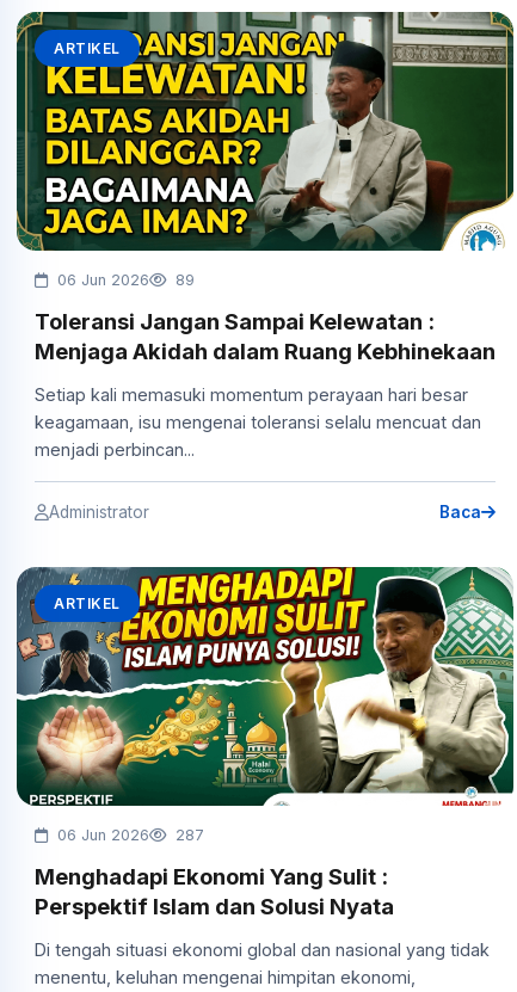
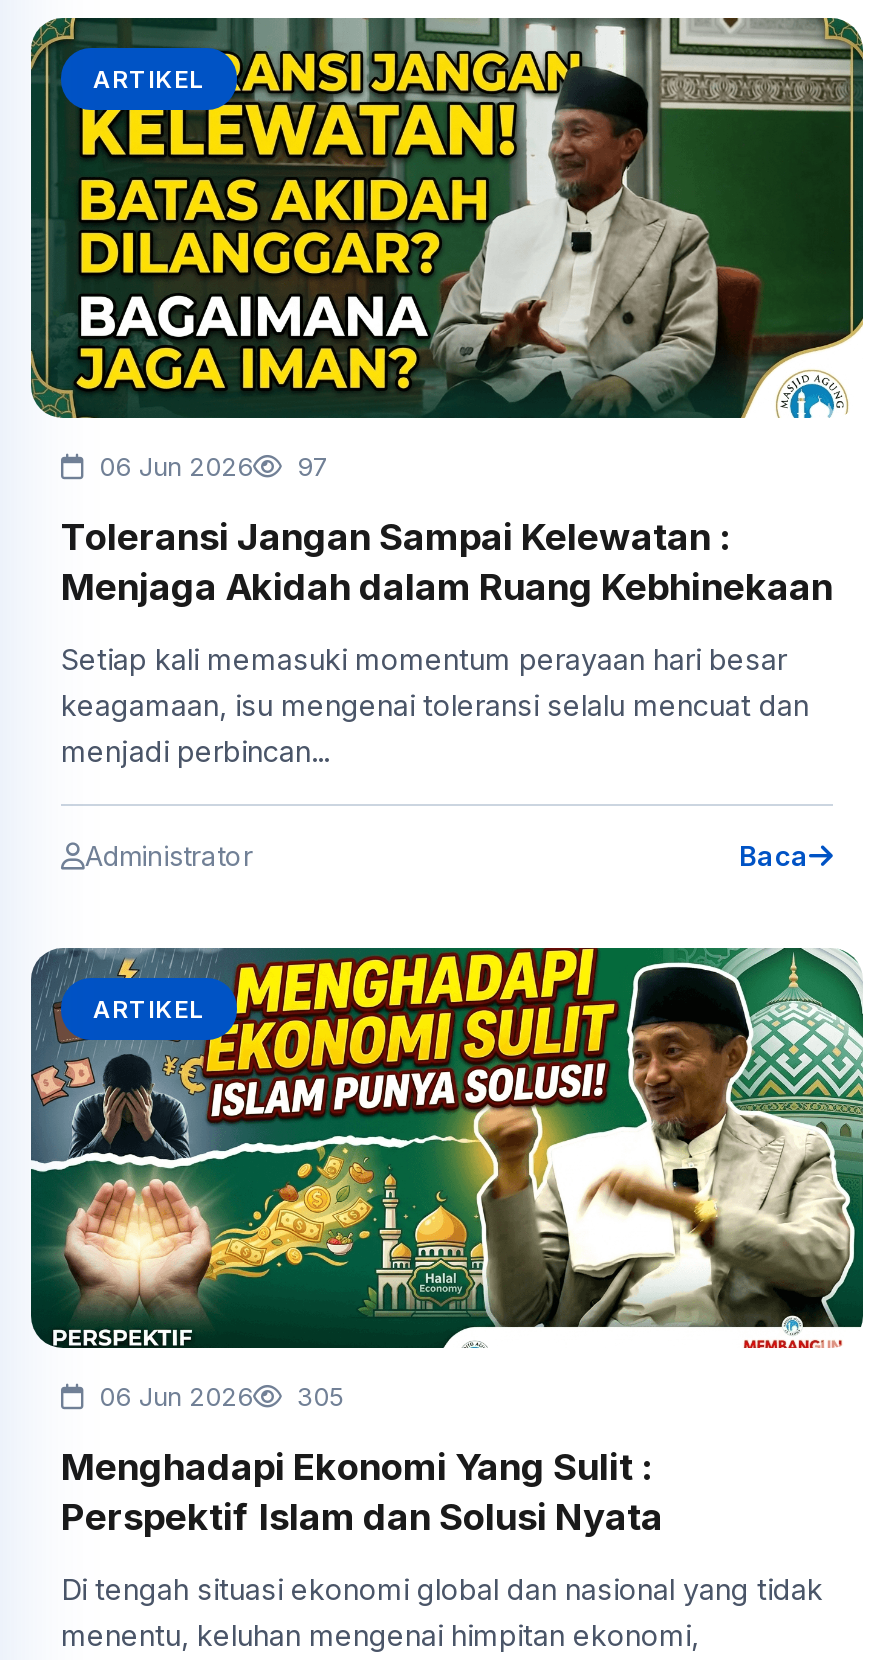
- 06 Jun 2026 89
+ 06 Jun 2026 97

- 06 Jun 2026 287
+ 06 Jun 2026 305
